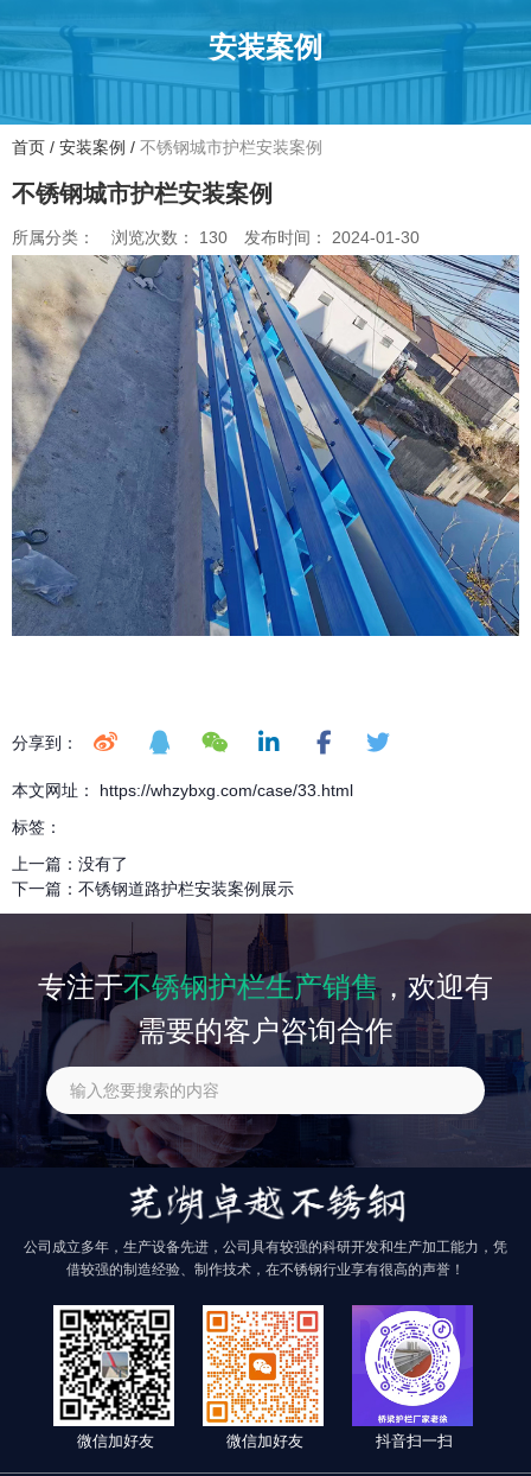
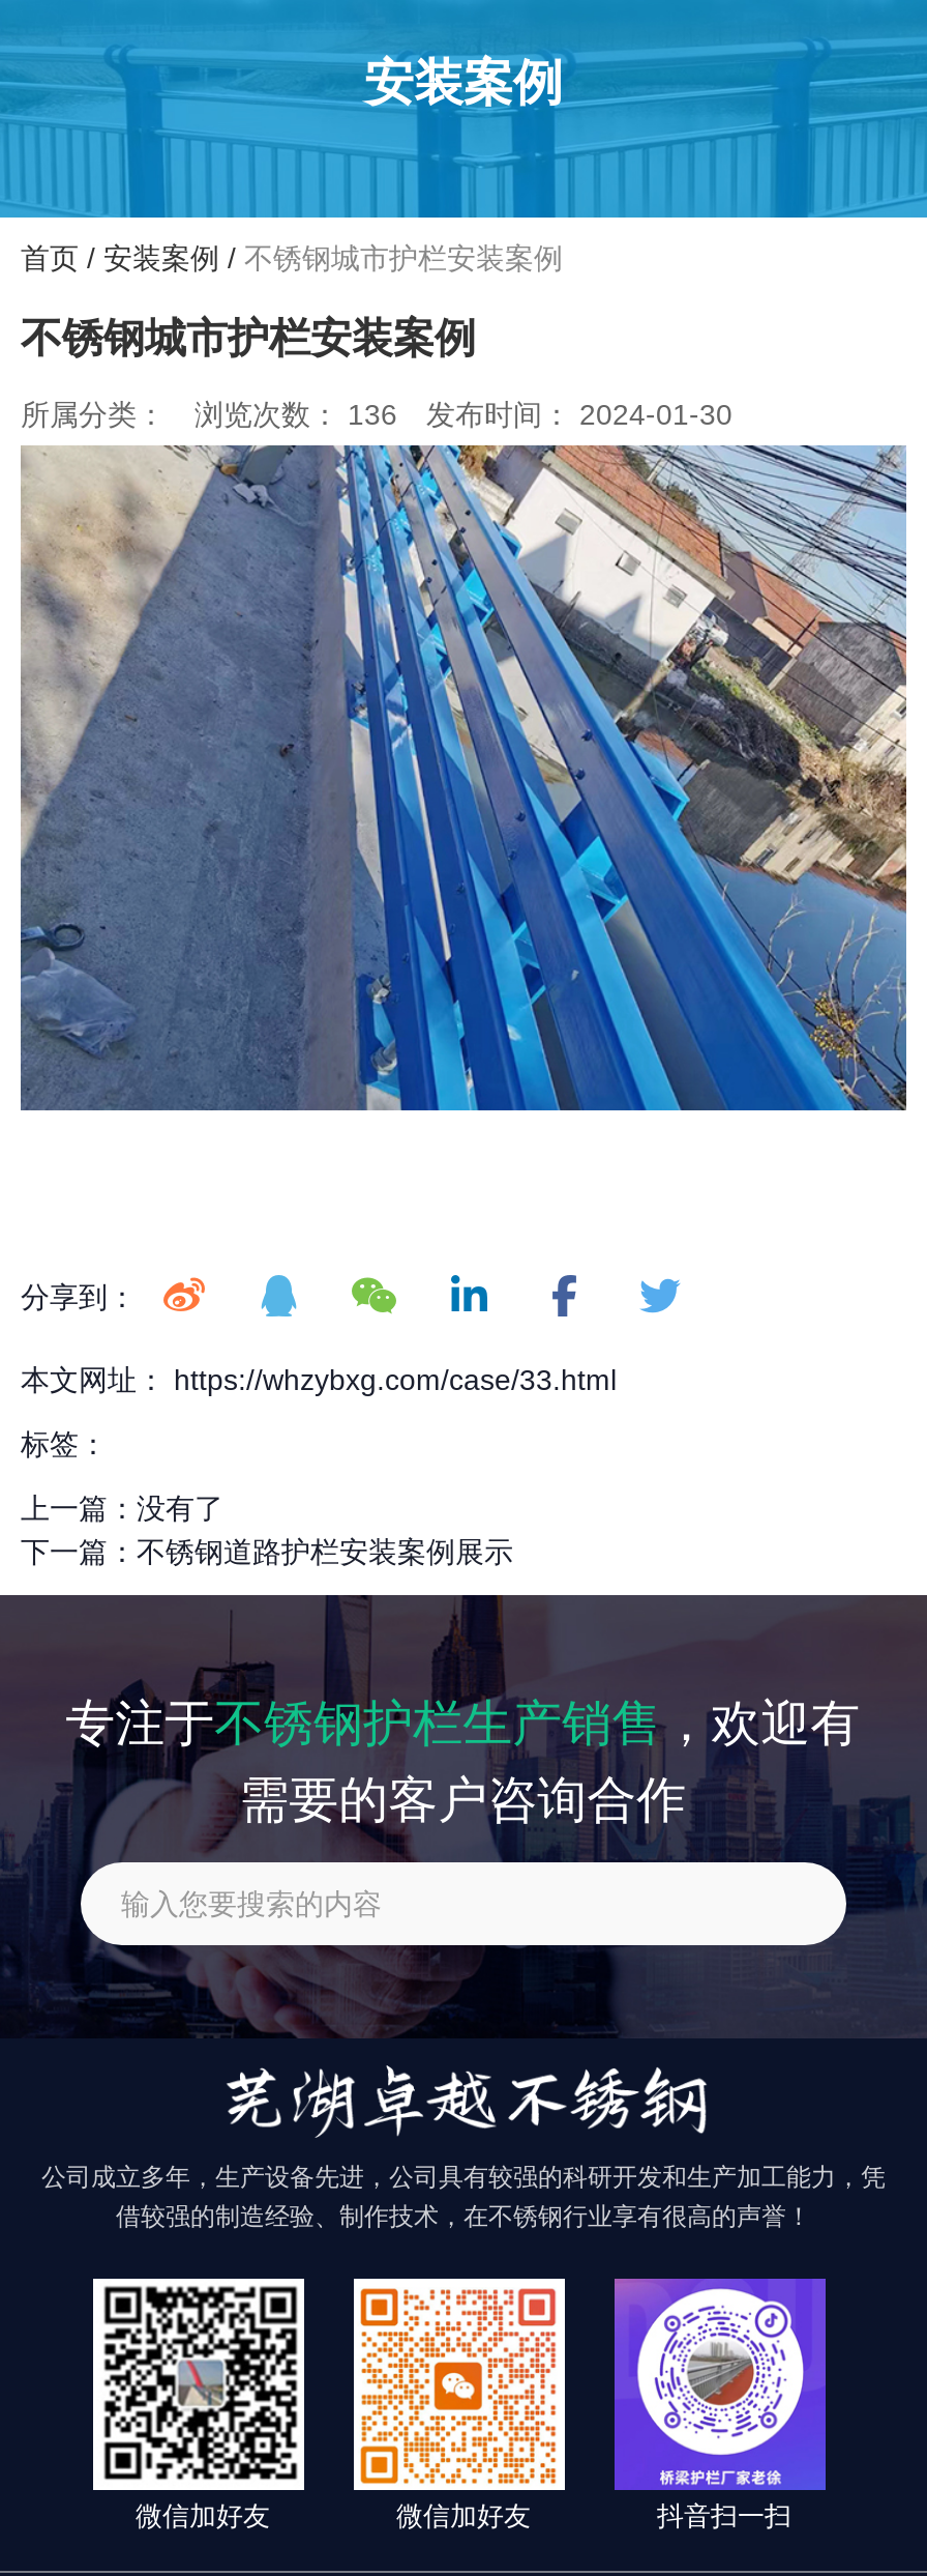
- 所属分类： 浏览次数：130 发布时间： 2024-01-30
+ 所属分类： 浏览次数：136 发布时间： 2024-01-30
